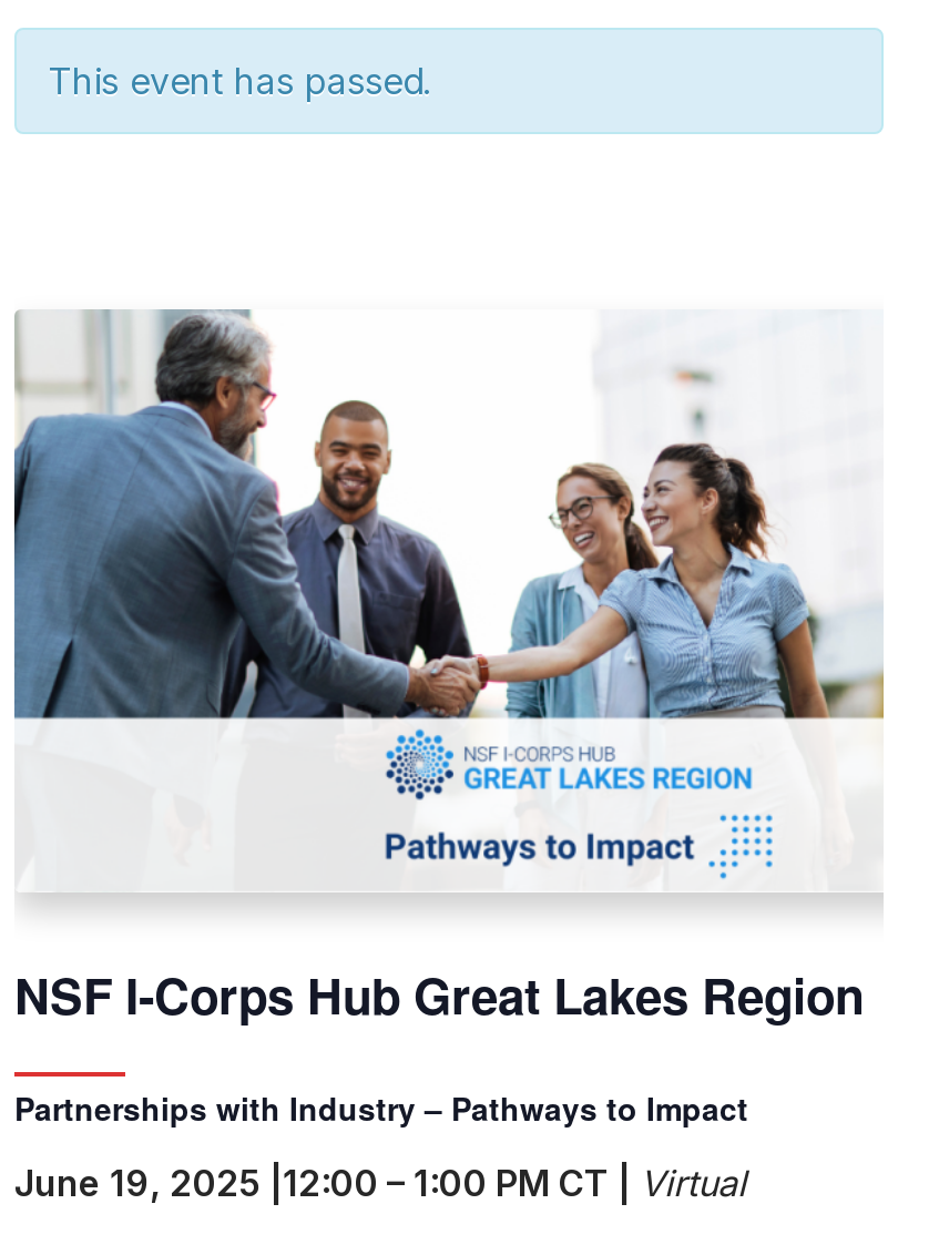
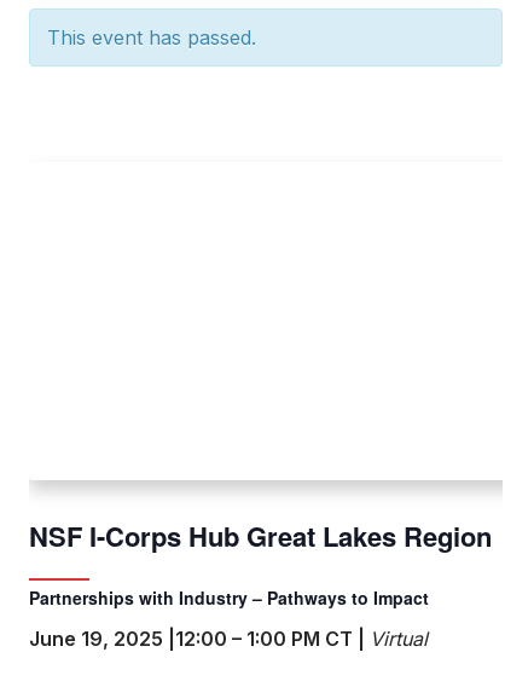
- [image]
